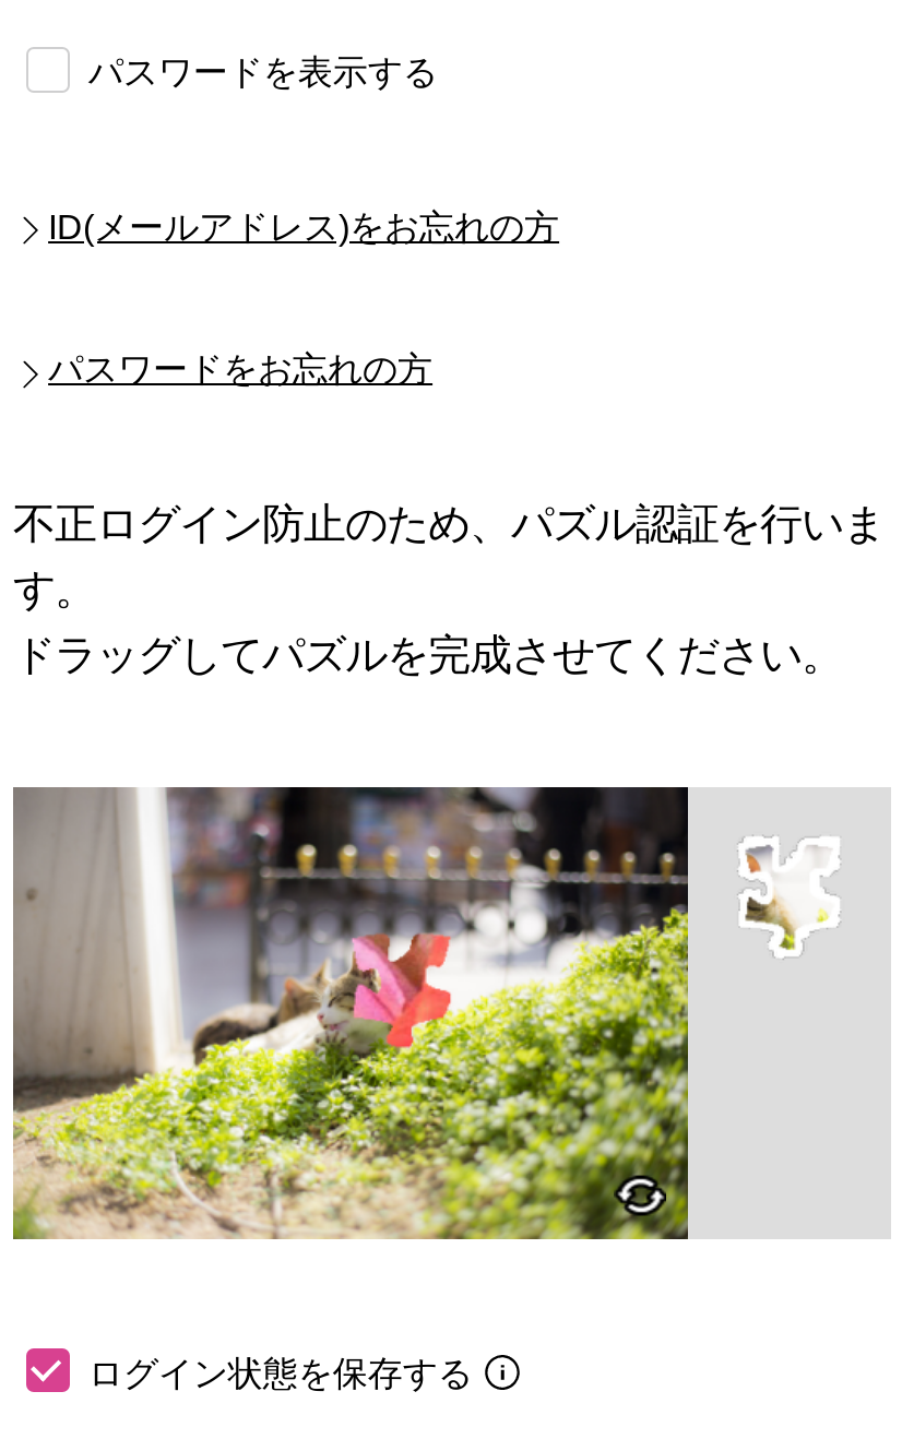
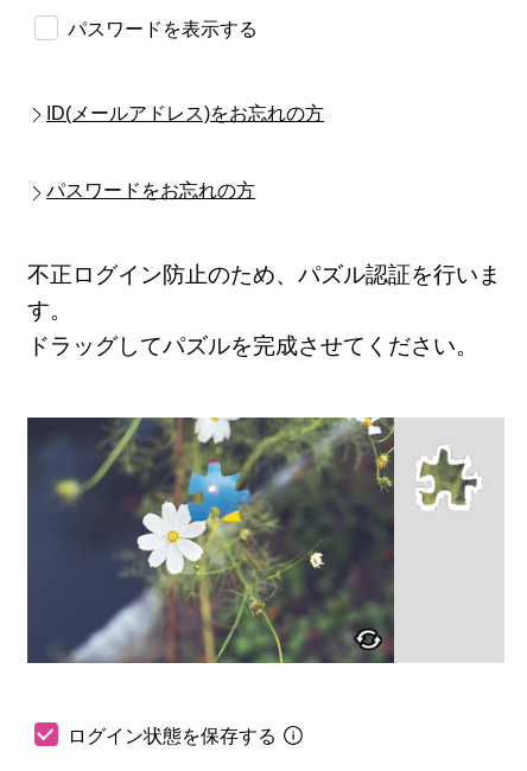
- [image]
+ [image]

- [image]
+ [image]
